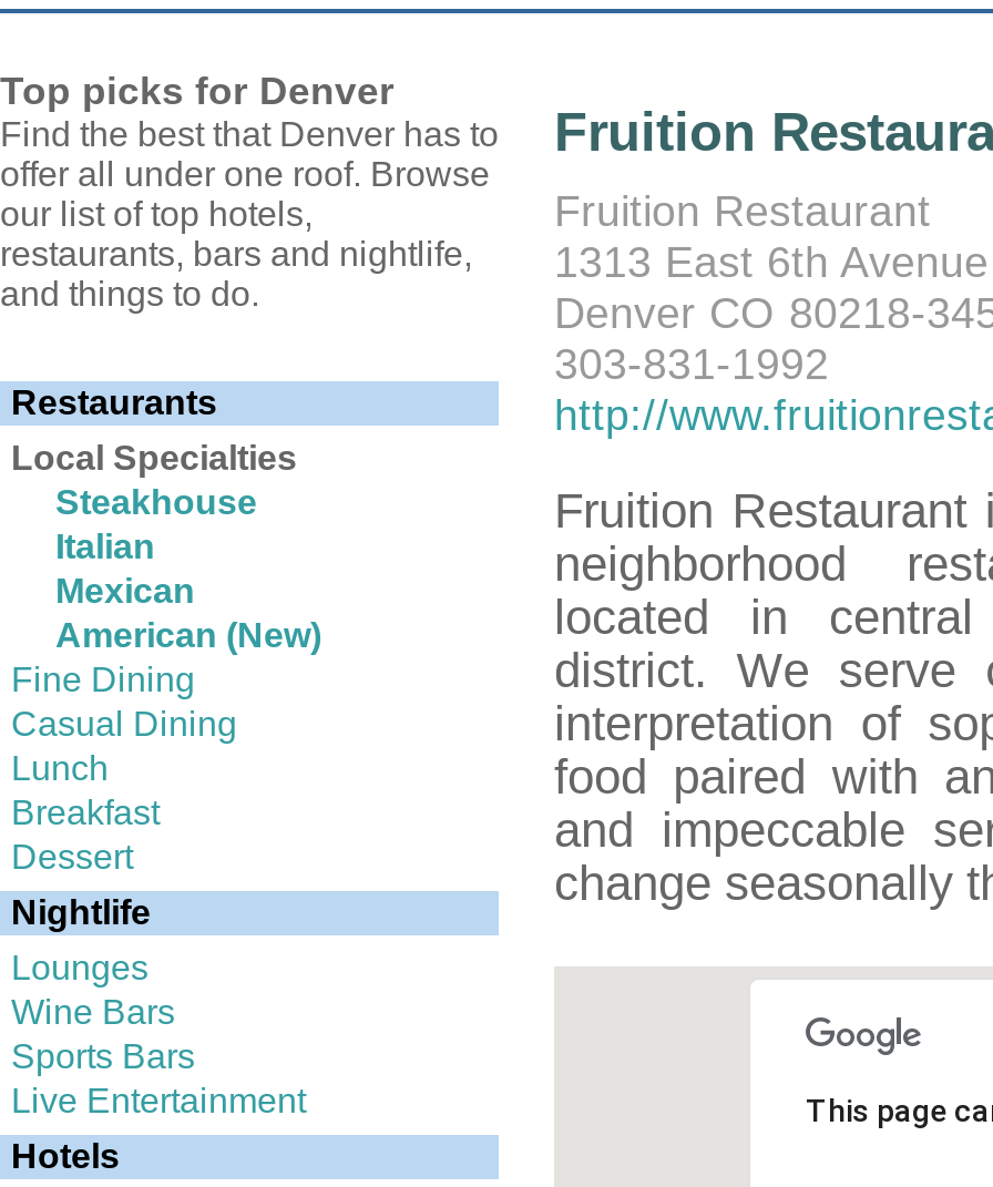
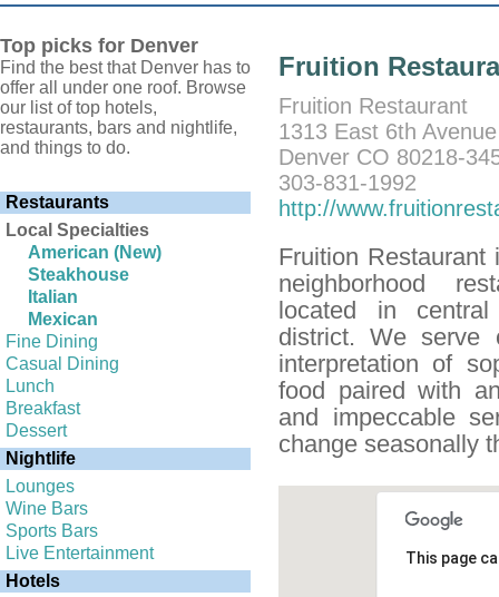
moved down: Steakhouse | Italian | Mexican

moved up: American (New)
